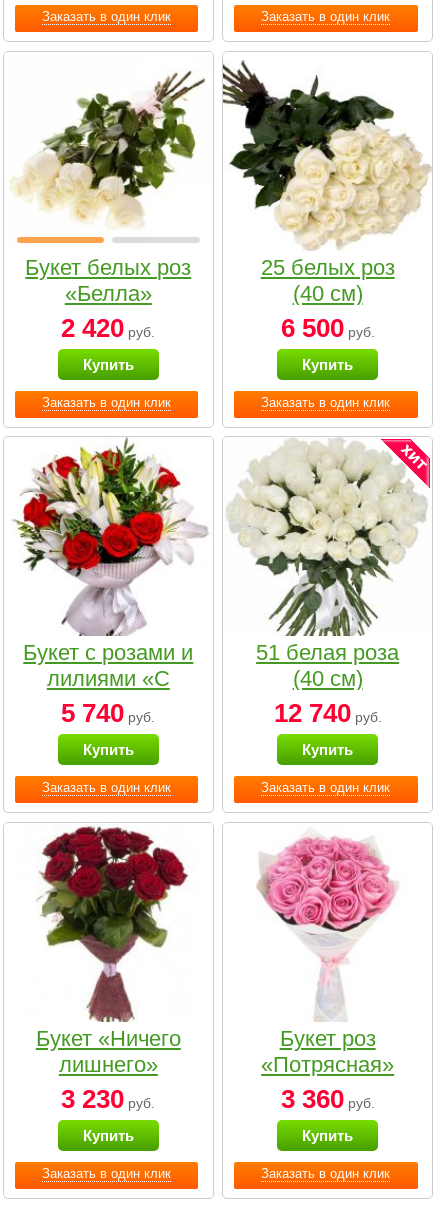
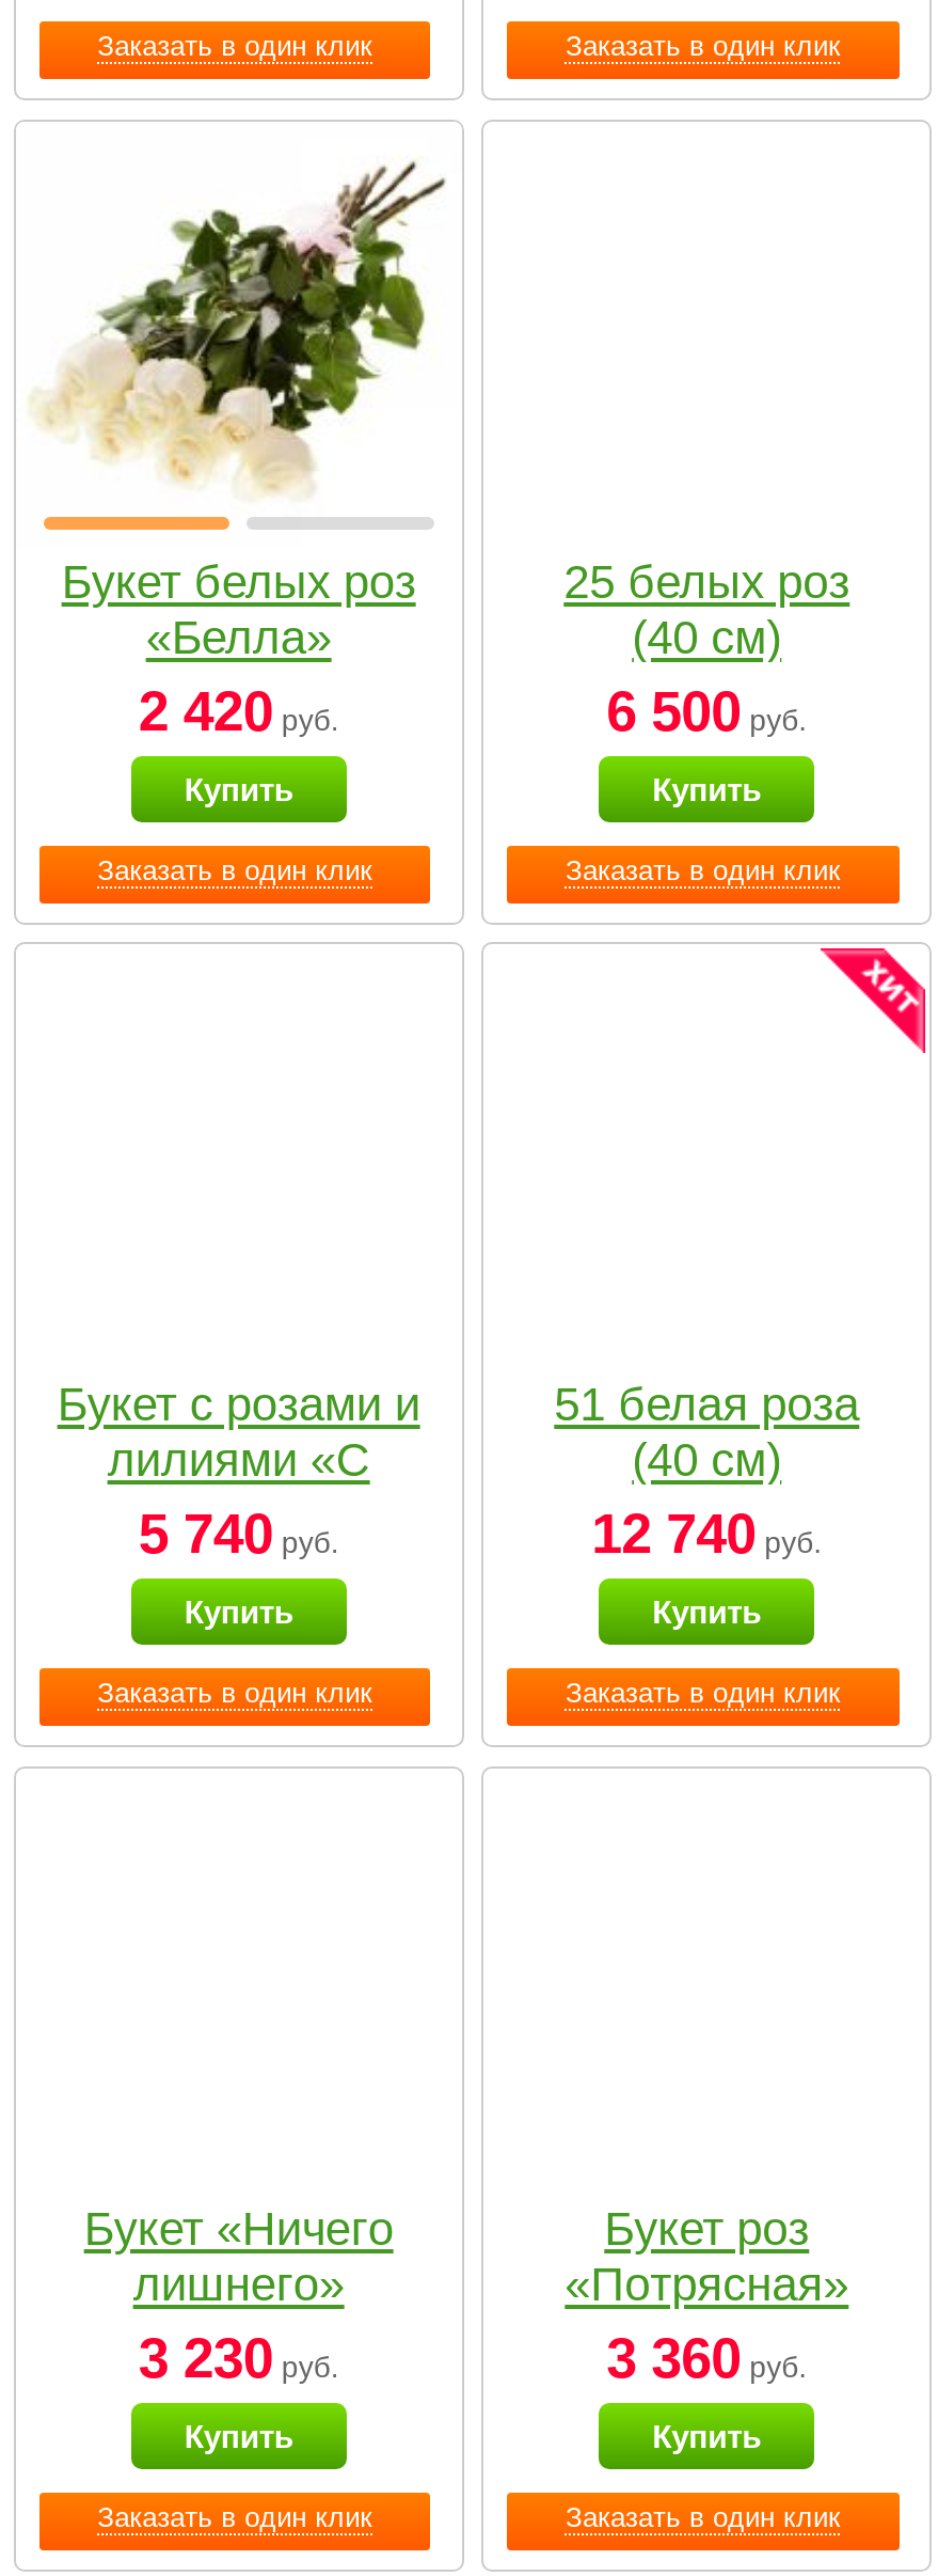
- [image]

- [image]

- [image]

- [image]

- [image]
